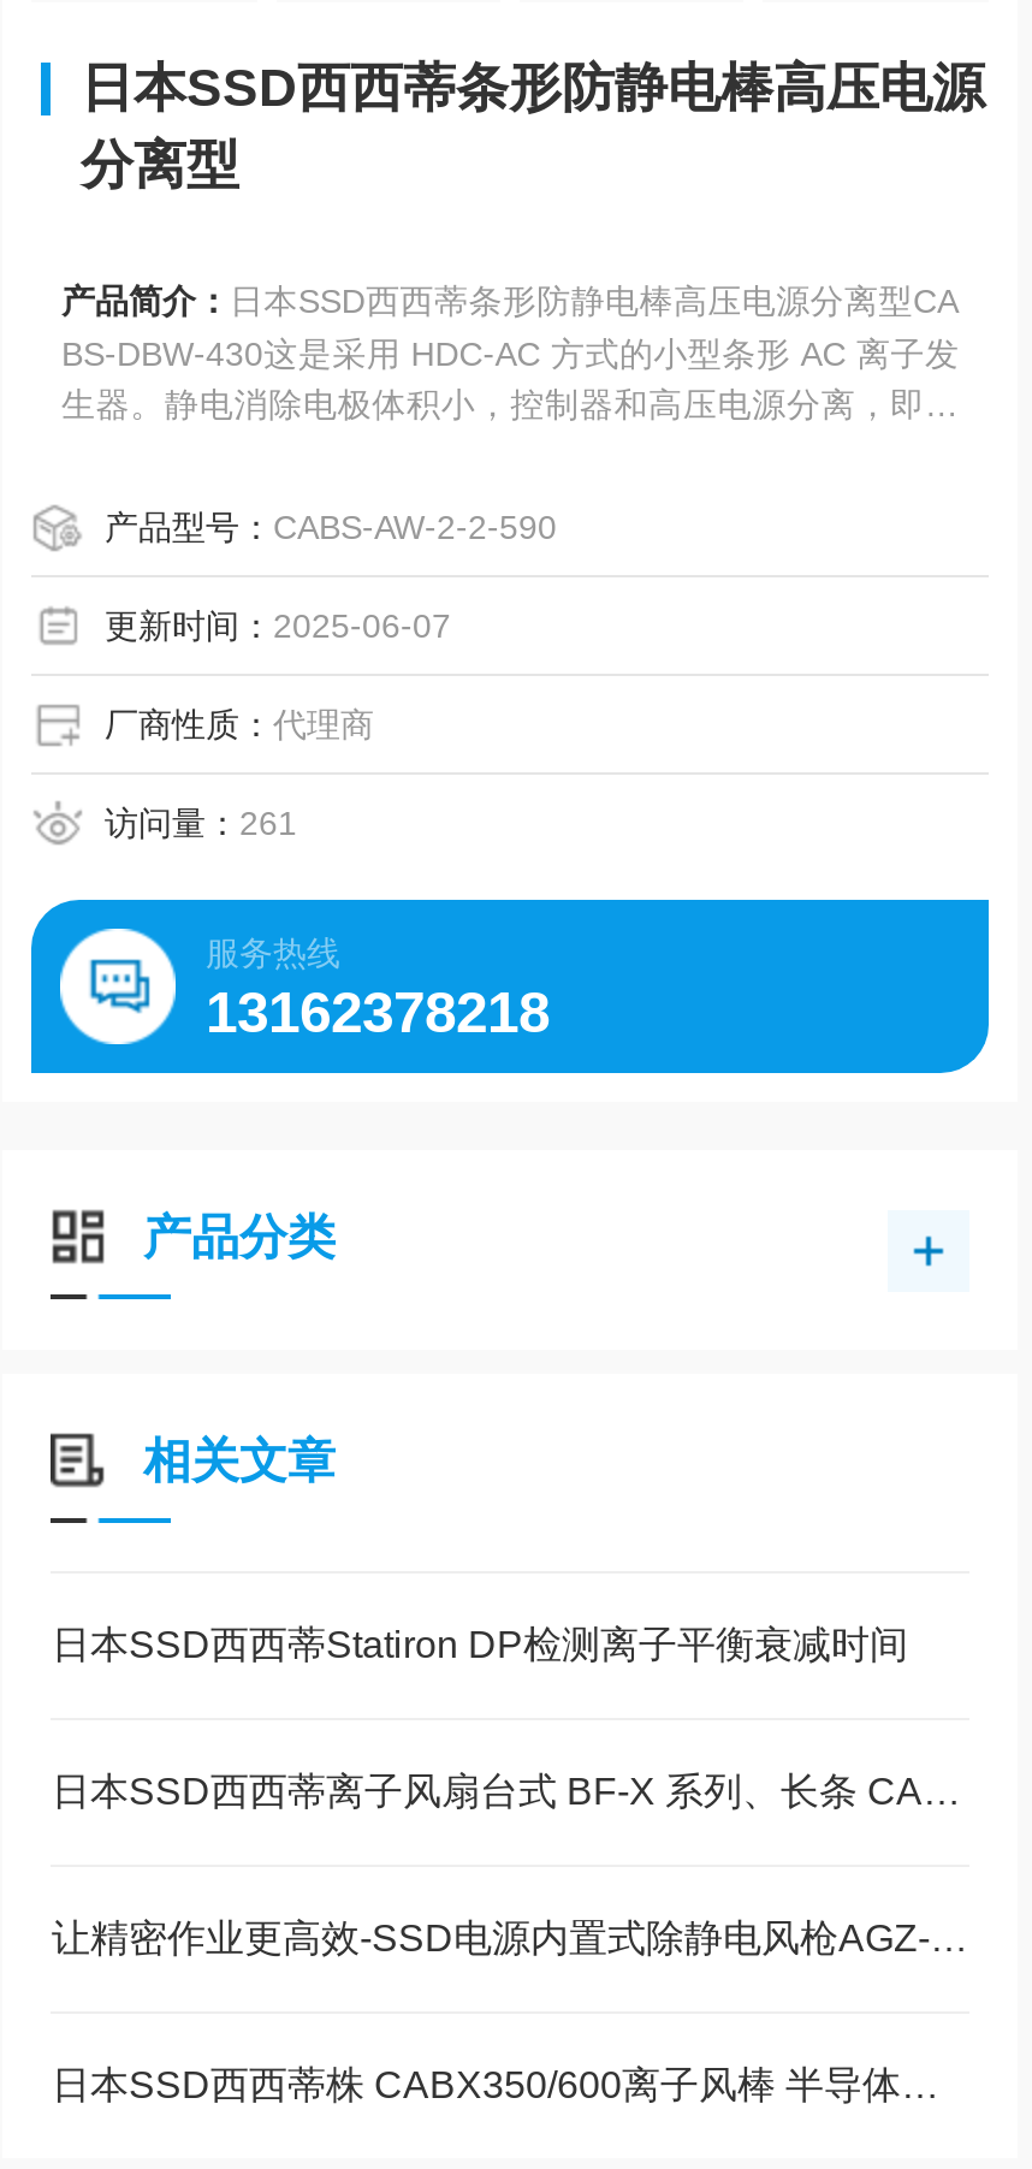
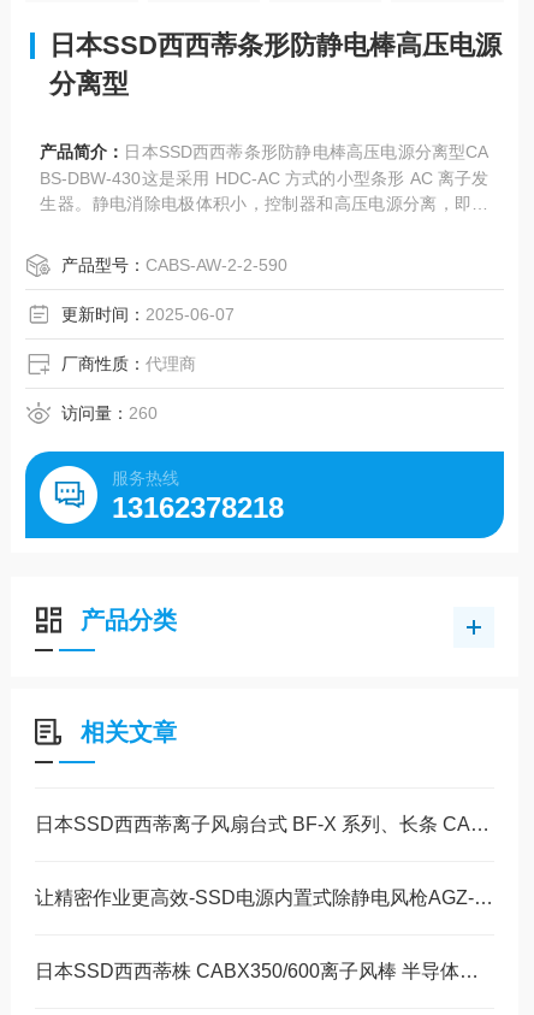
- 访问量：261
+ 访问量：260

- 日本SSD西西蒂Statiron DP检测离子平衡衰减时间
